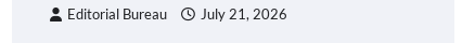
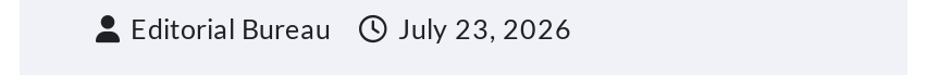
- July 21, 2026
+ July 23, 2026
